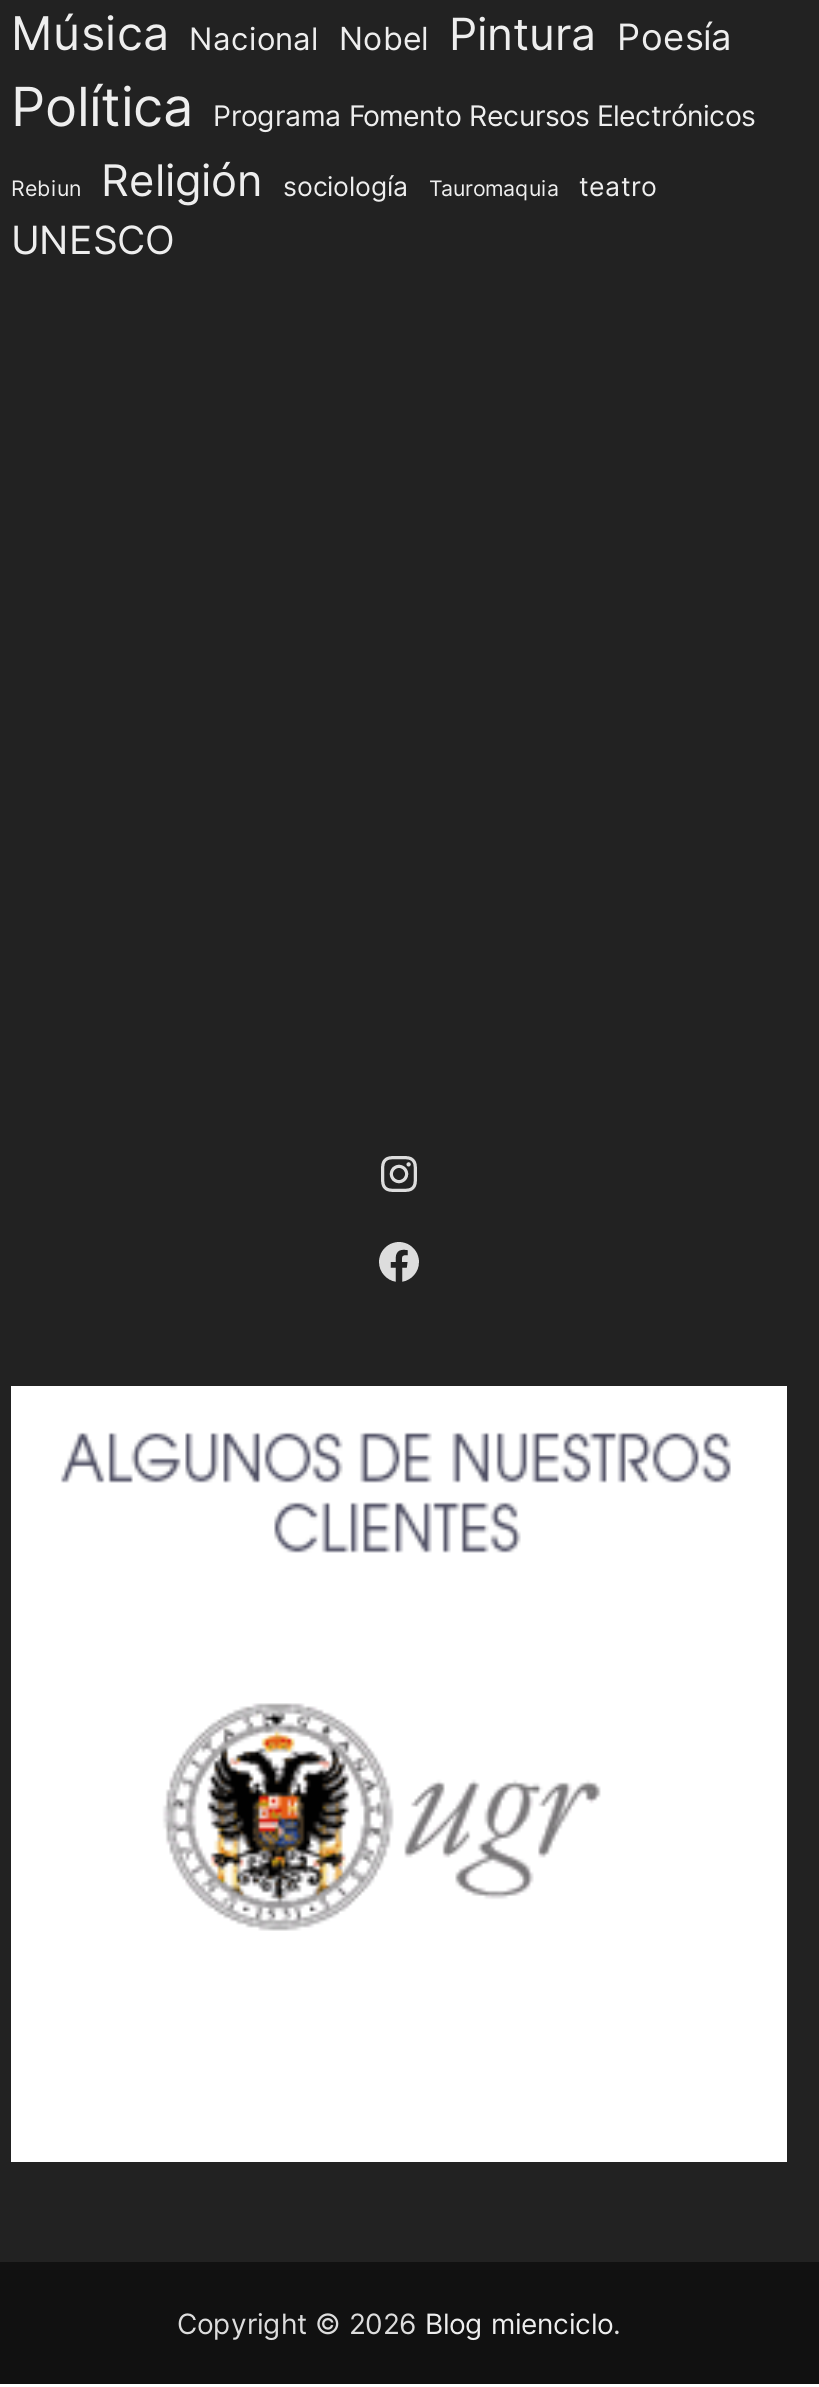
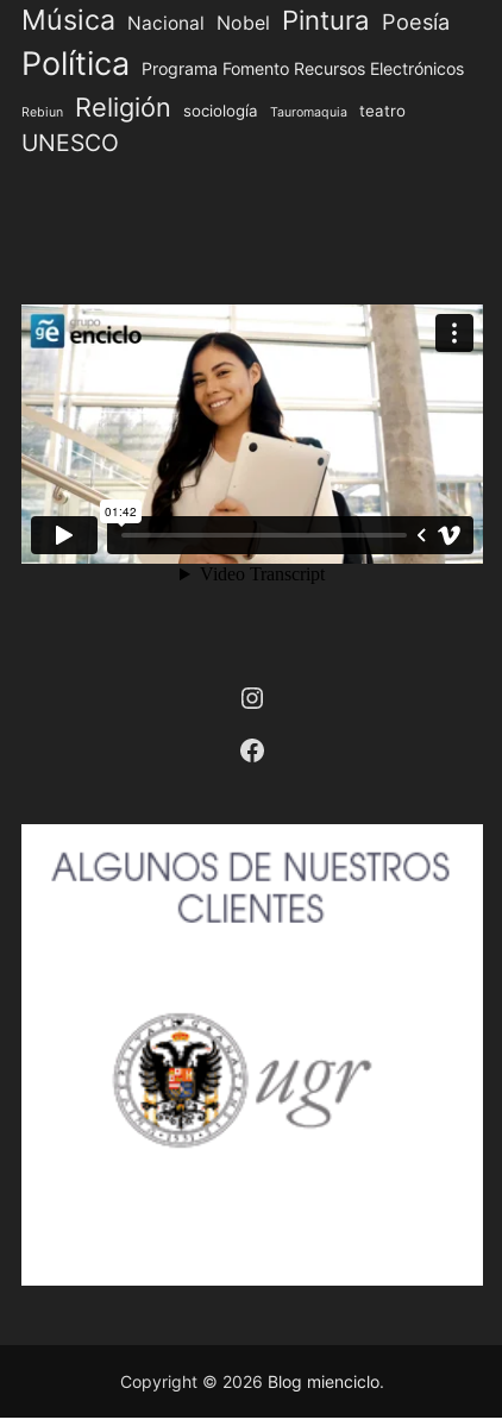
+ [image]
